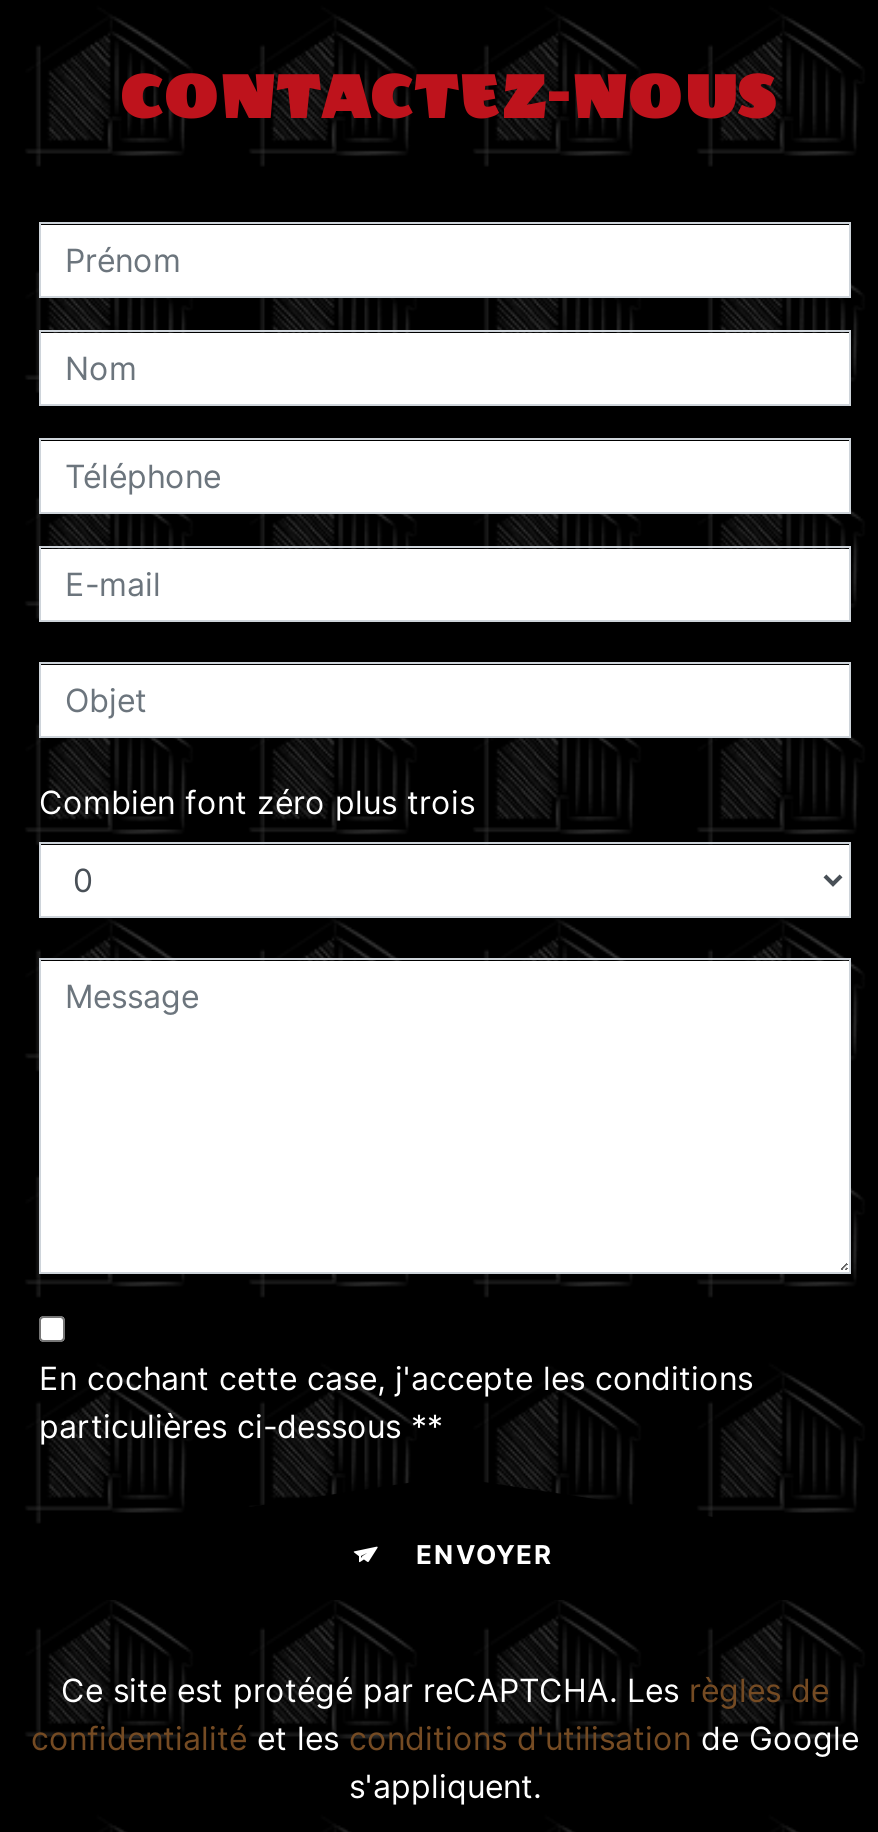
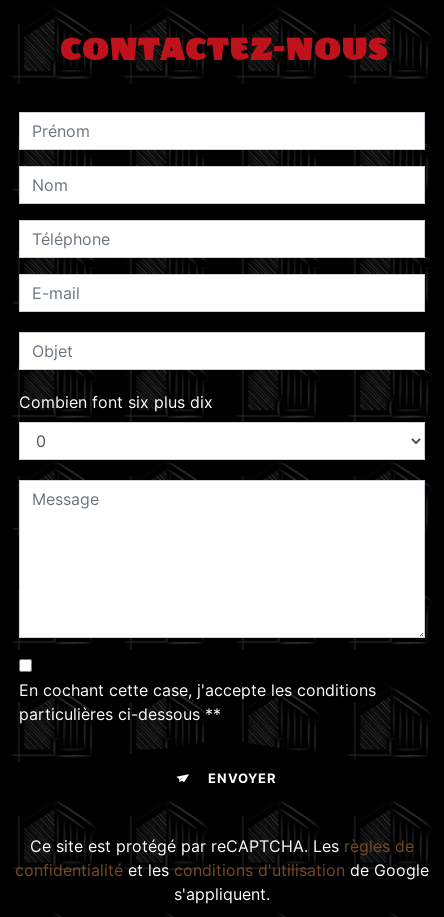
- Combien font zéro plus trois
+ Combien font six plus dix
